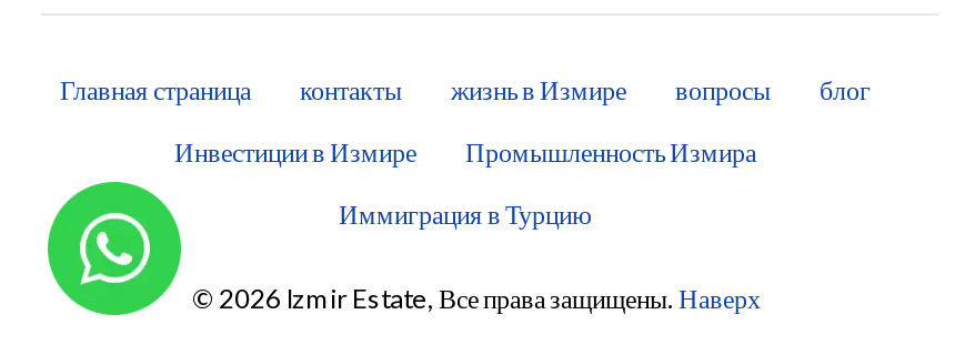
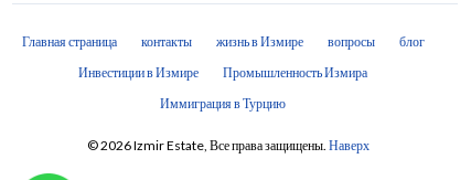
- [image]
